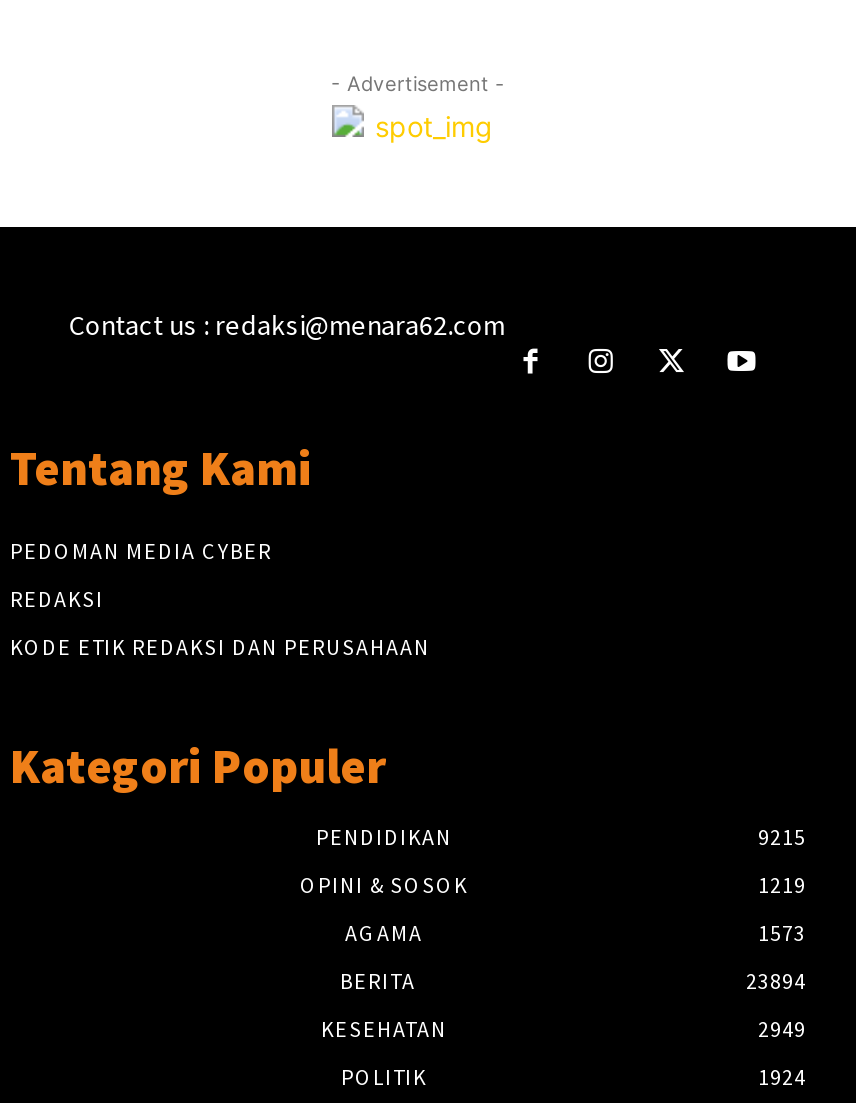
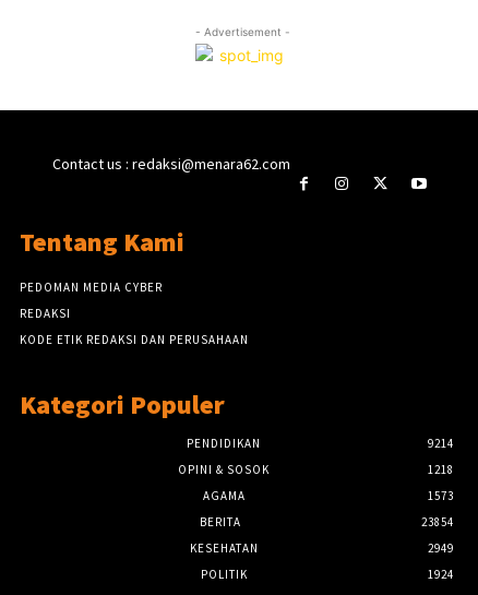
- 9215
+ 9214

- 1219
+ 1218

- 23894
+ 23854
